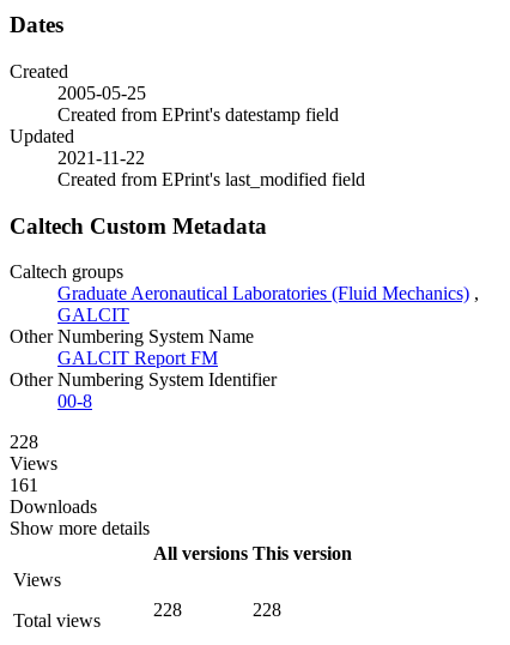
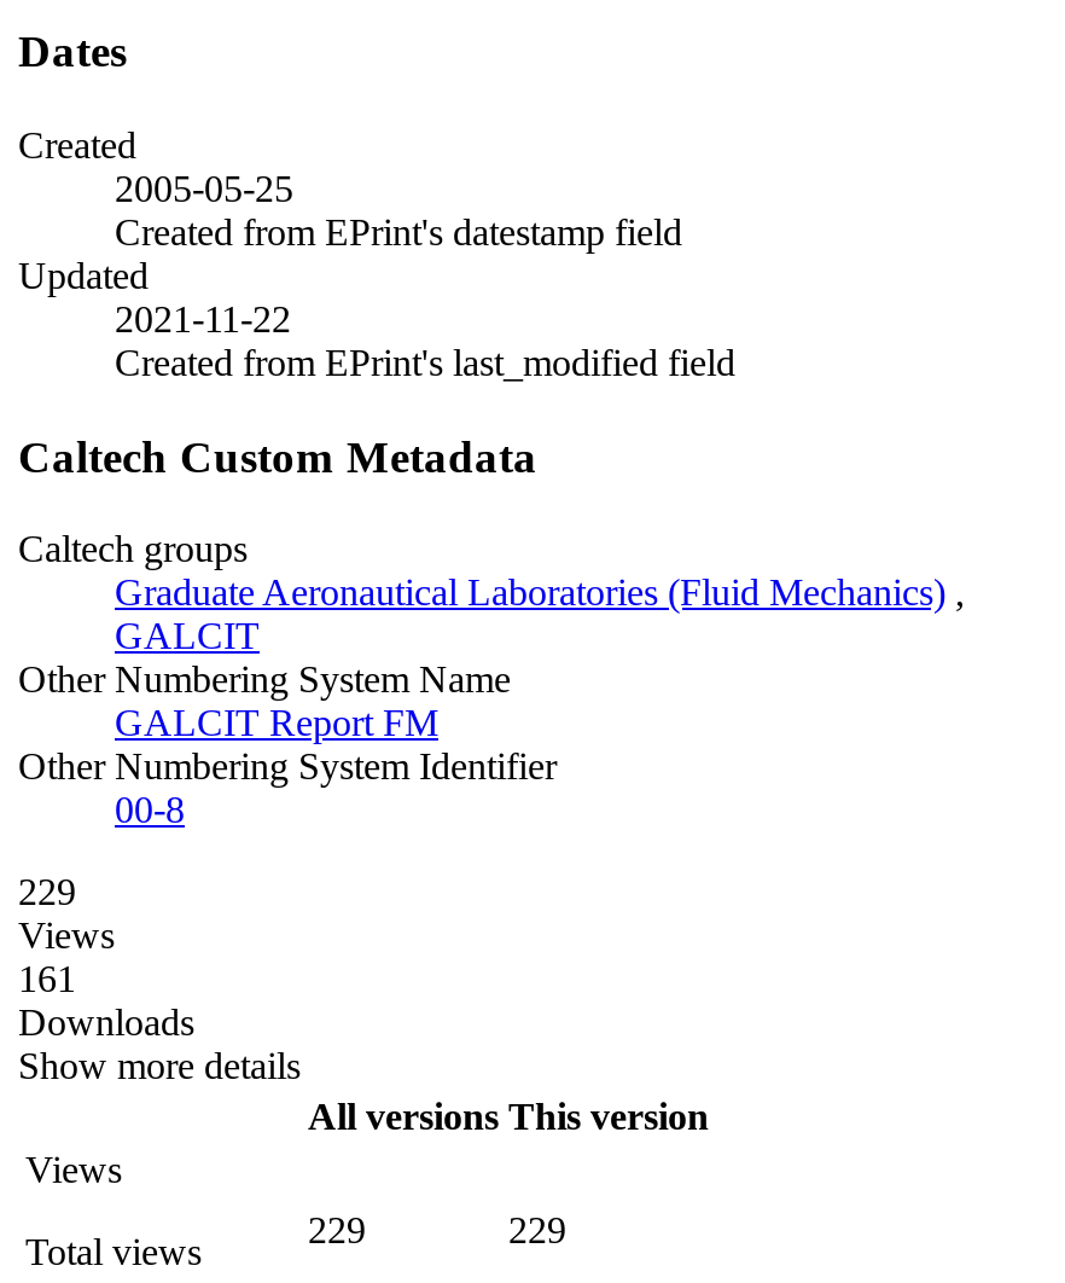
- 228
+ 229

- 228
+ 229

- 228
+ 229
